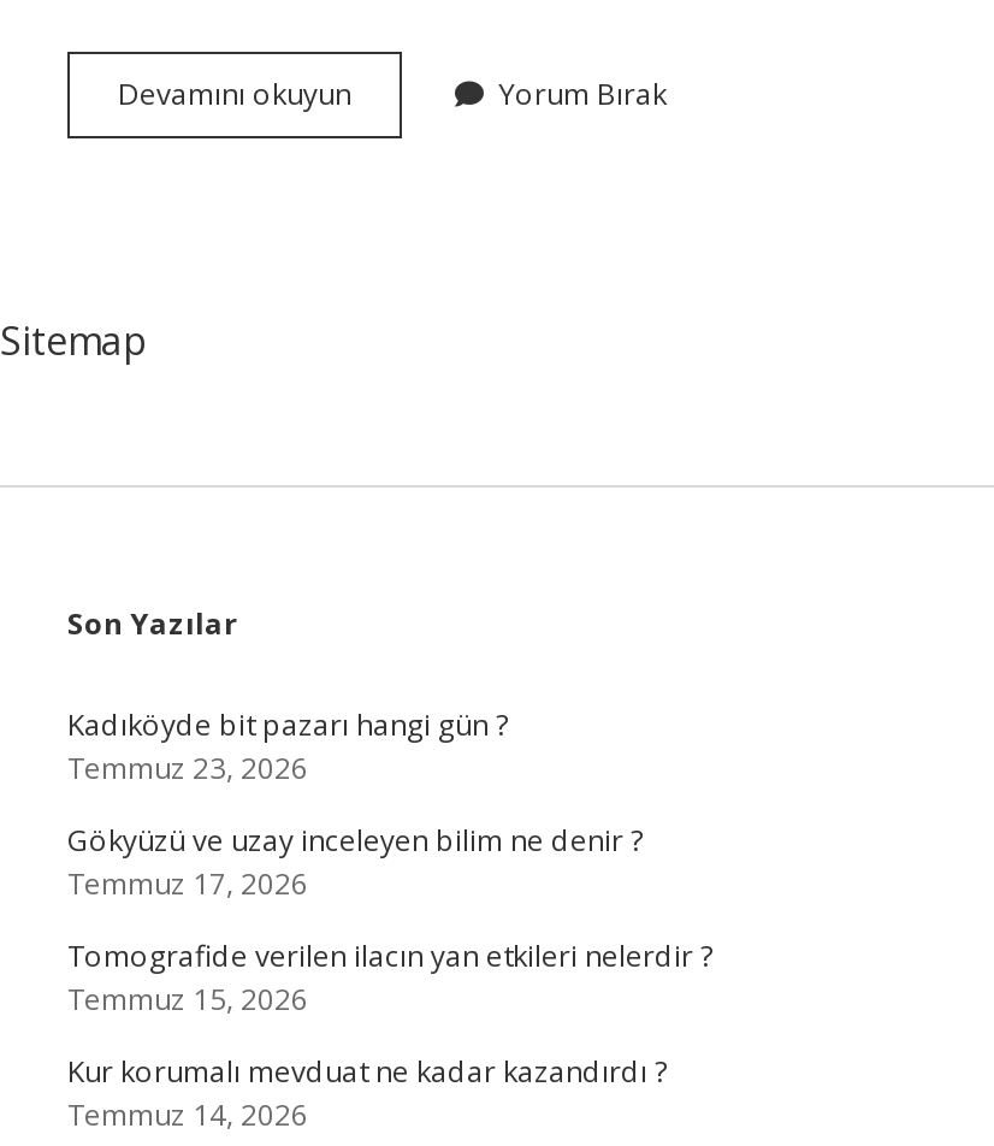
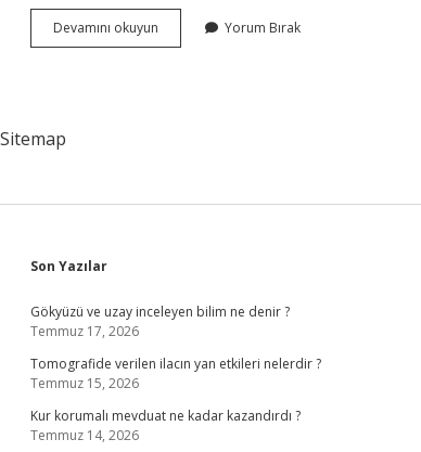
- Kadıköyde bit pazarı hangi gün ?
- Temmuz 23, 2026
